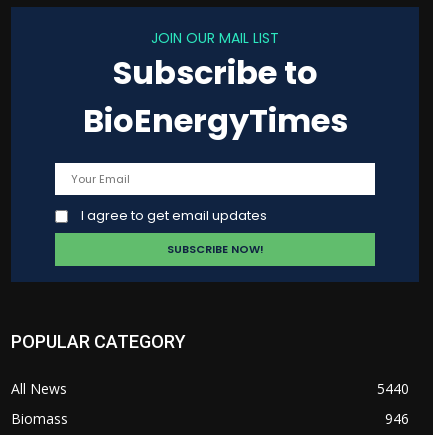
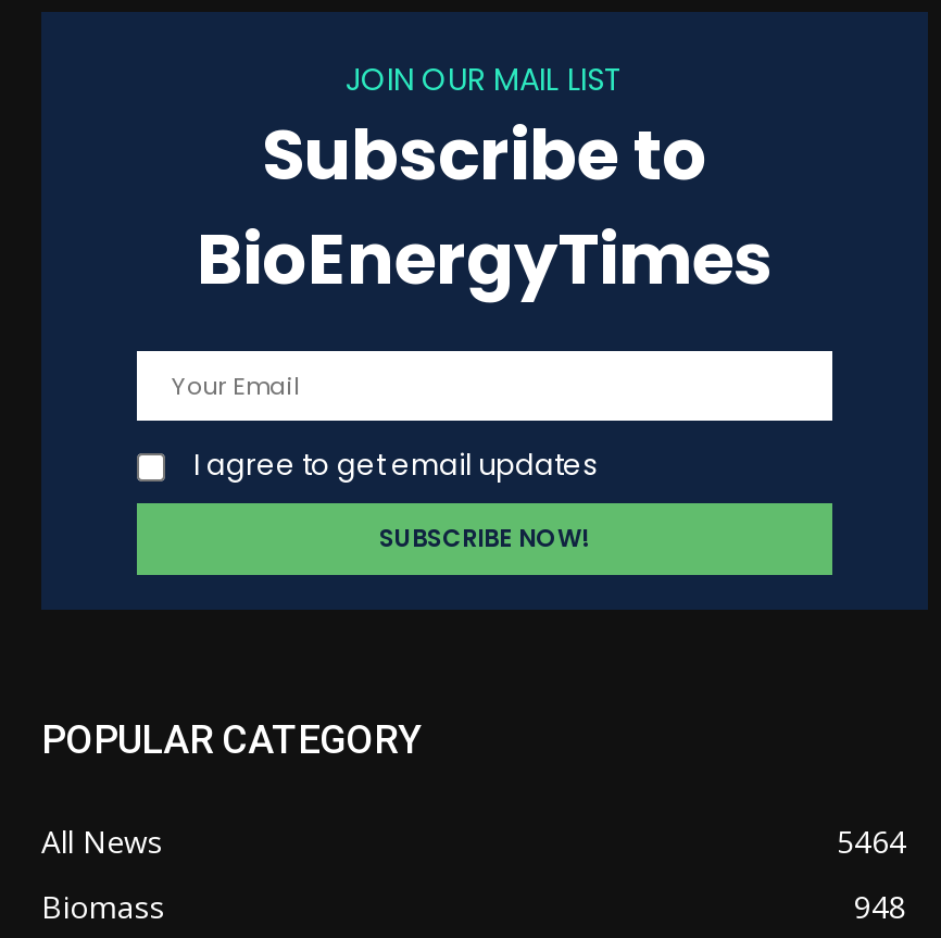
- 5440
+ 5464

- 946
+ 948
